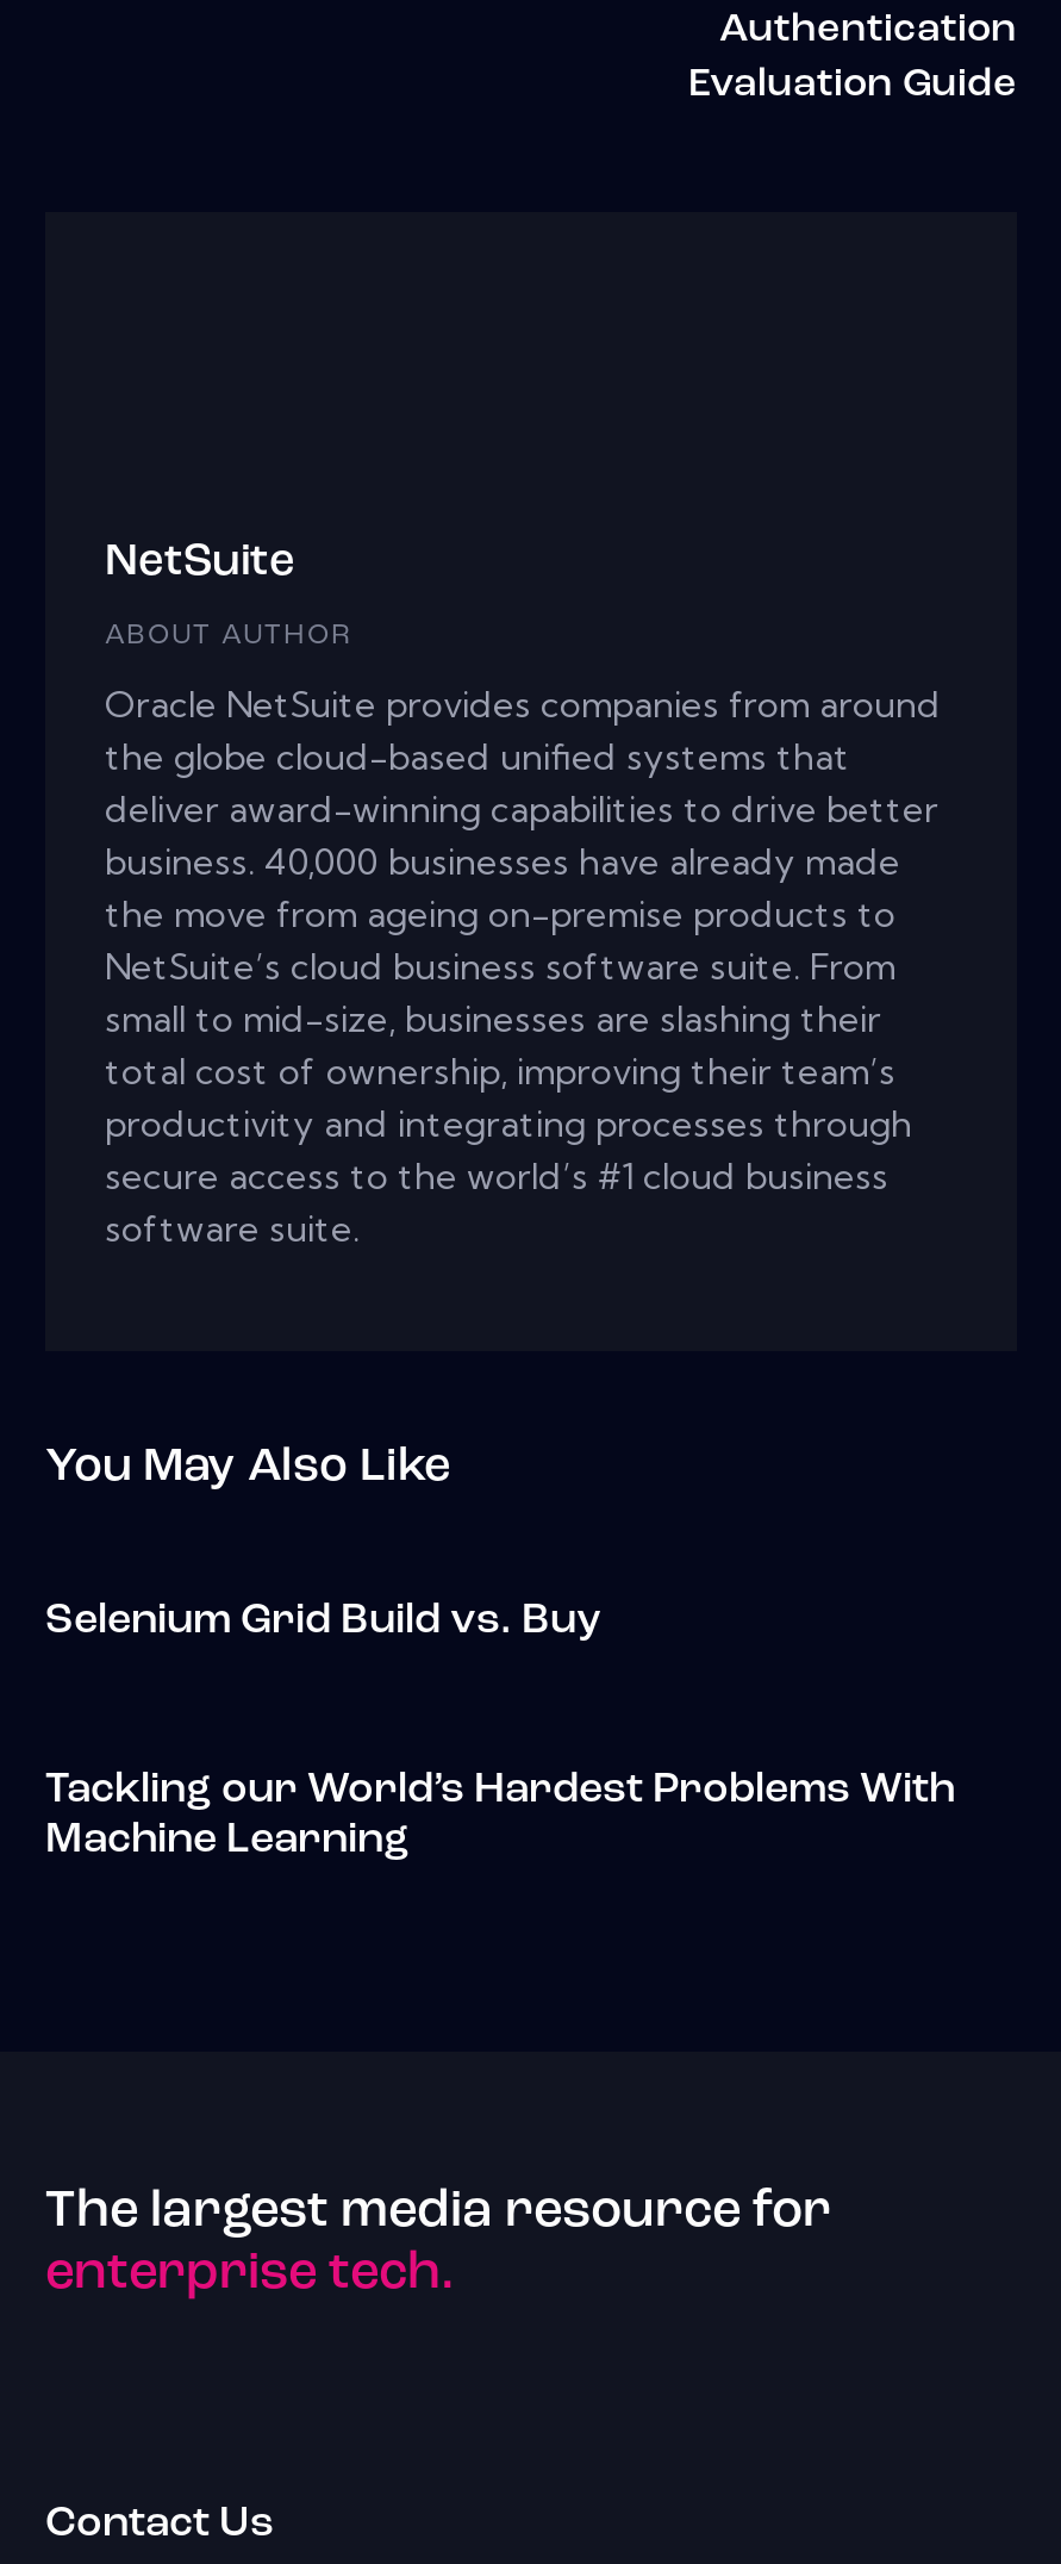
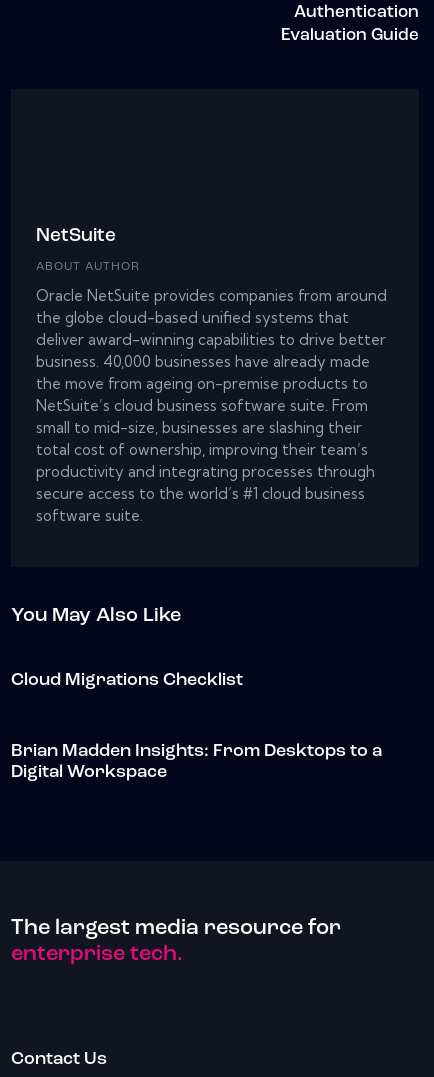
- Selenium Grid Build vs. Buy
+ Cloud Migrations Checklist

- Tackling our World’s Hardest Problems With
- Machine Learning
+ Brian Madden Insights: From Desktops to a
+ Digital Workspace
